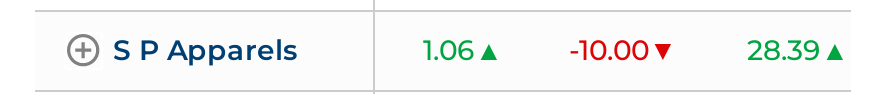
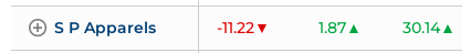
- 1.06
+ -11.22

- -10.00
+ 1.87

- 28.39
+ 30.14
